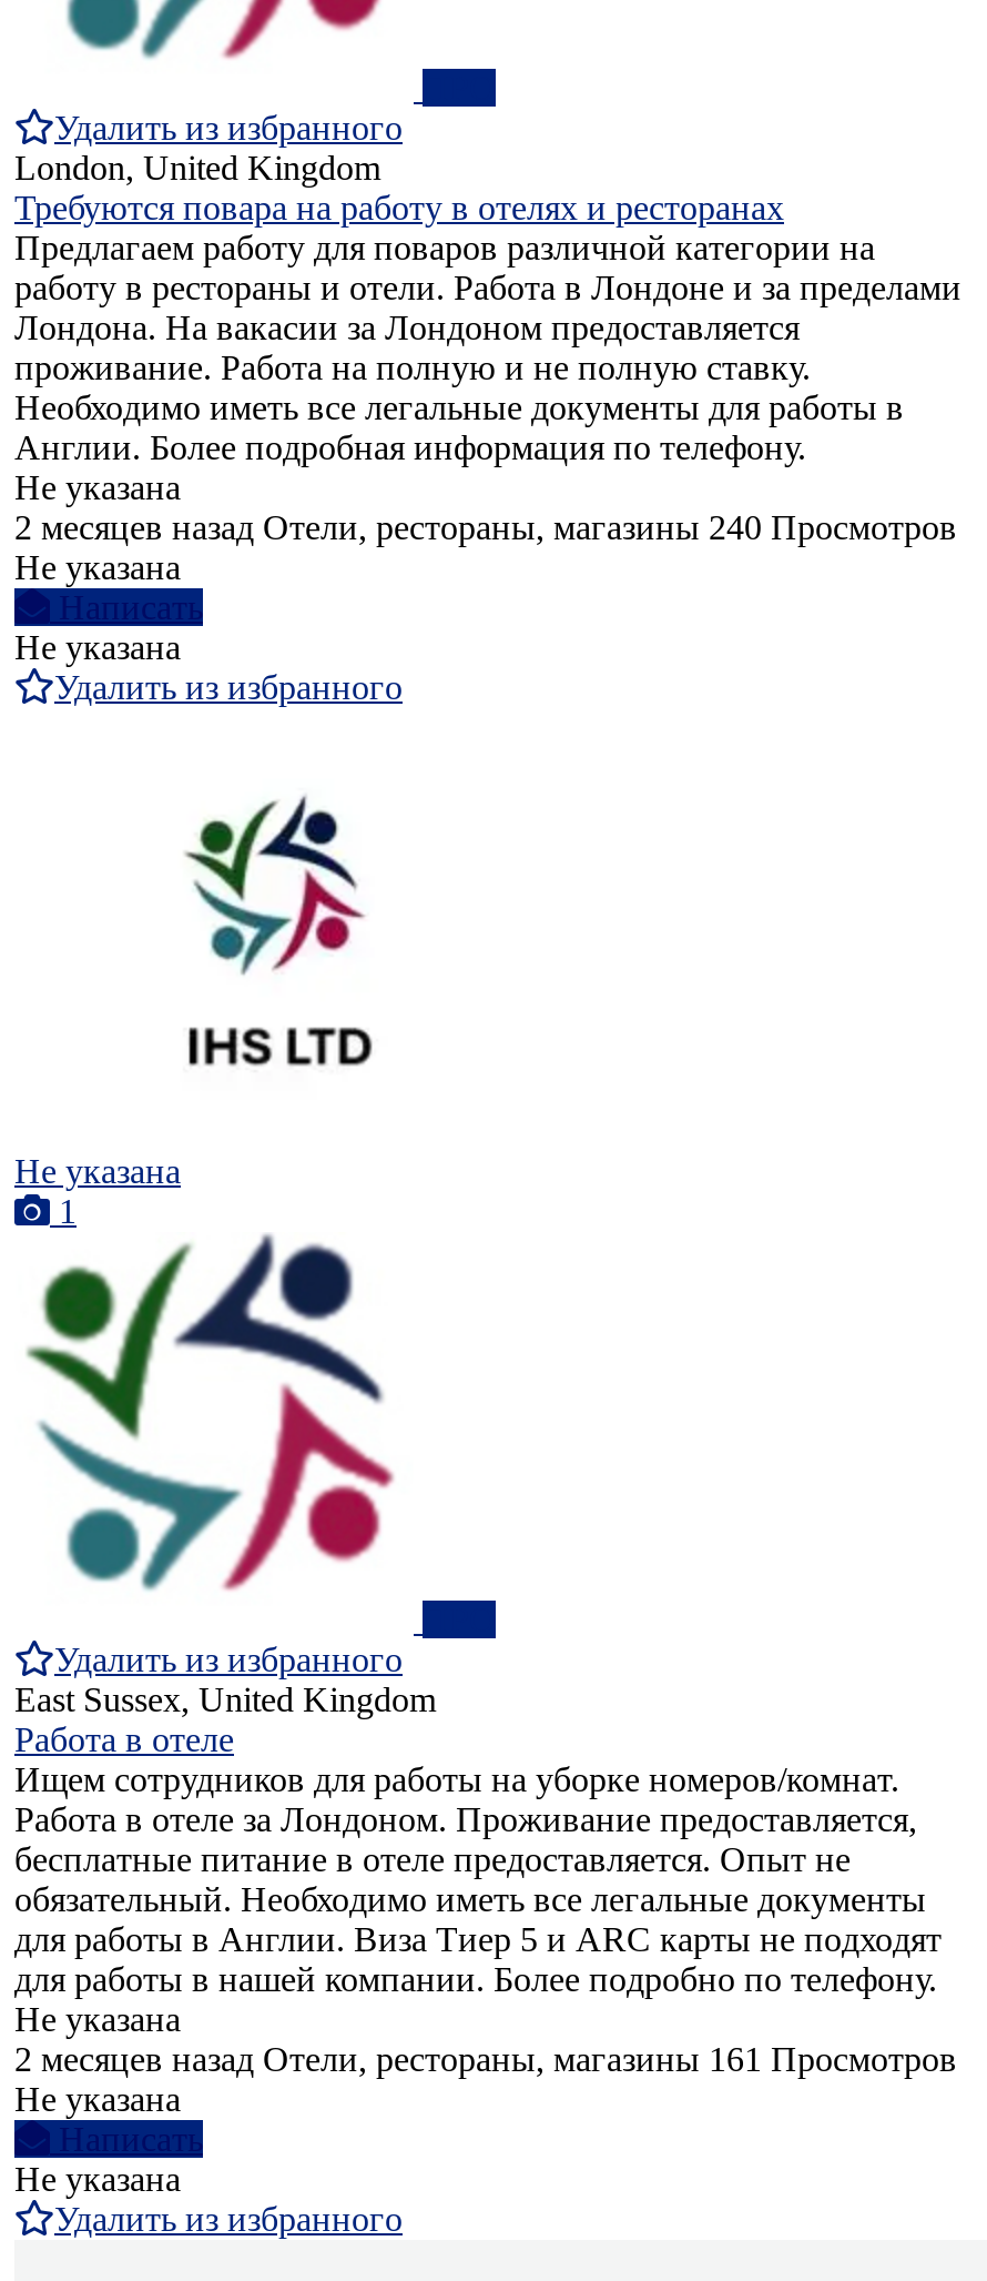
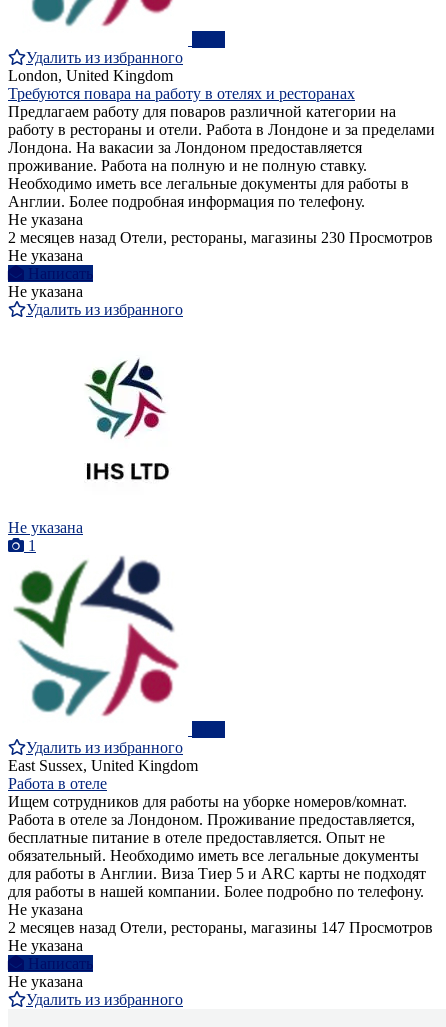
- 2 месяцев назад Отели, рестораны, магазины 240 Просмотров
+ 2 месяцев назад Отели, рестораны, магазины 230 Просмотров

- 2 месяцев назад Отели, рестораны, магазины 161 Просмотров
+ 2 месяцев назад Отели, рестораны, магазины 147 Просмотров
